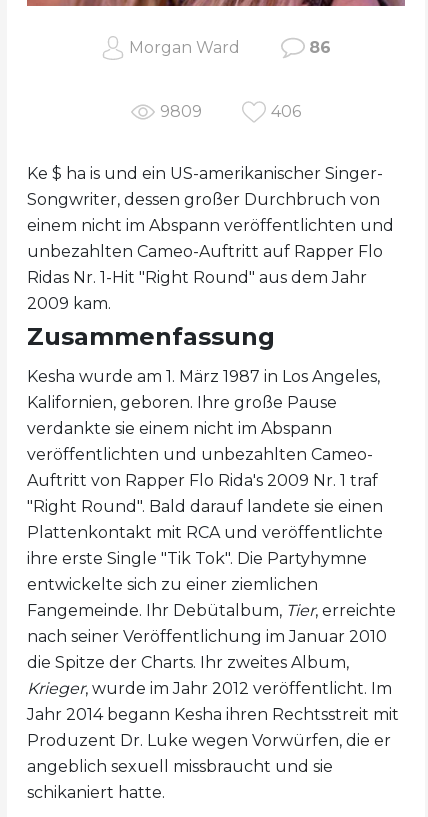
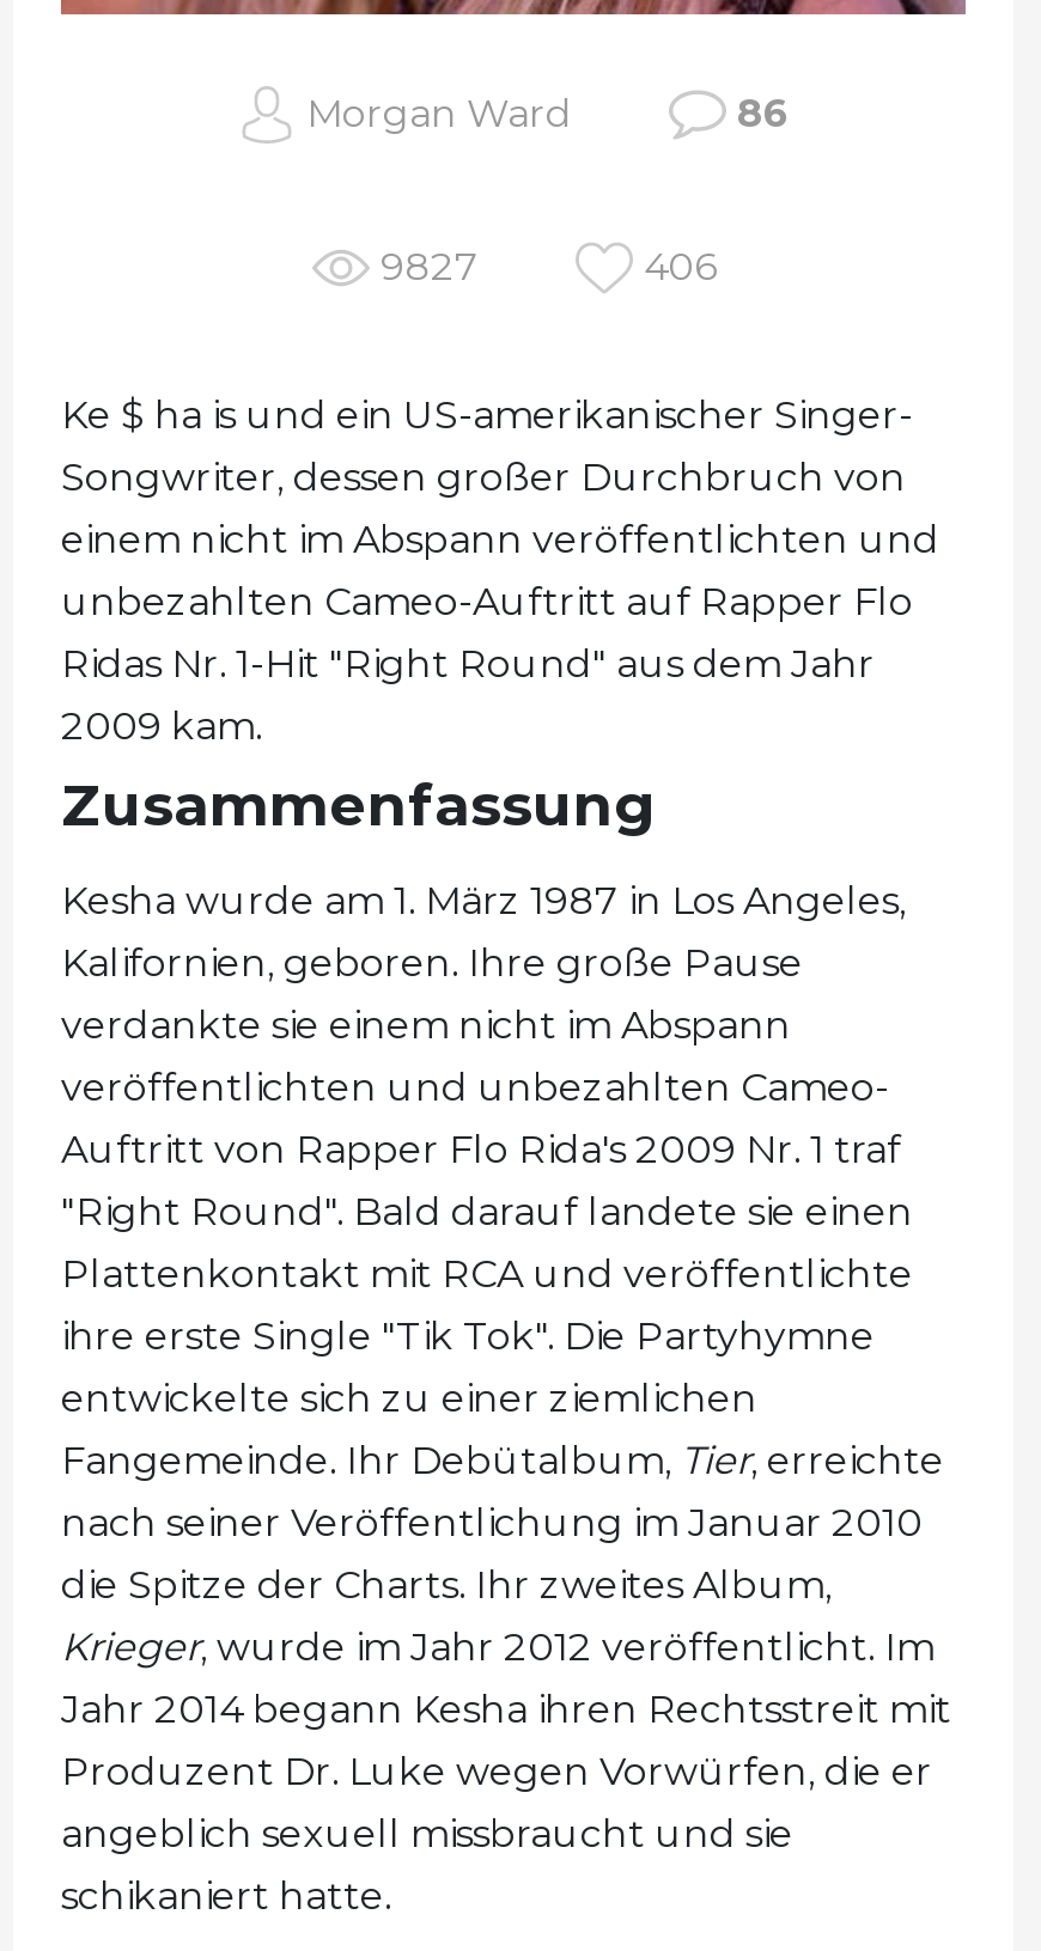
- 9809
+ 9827
